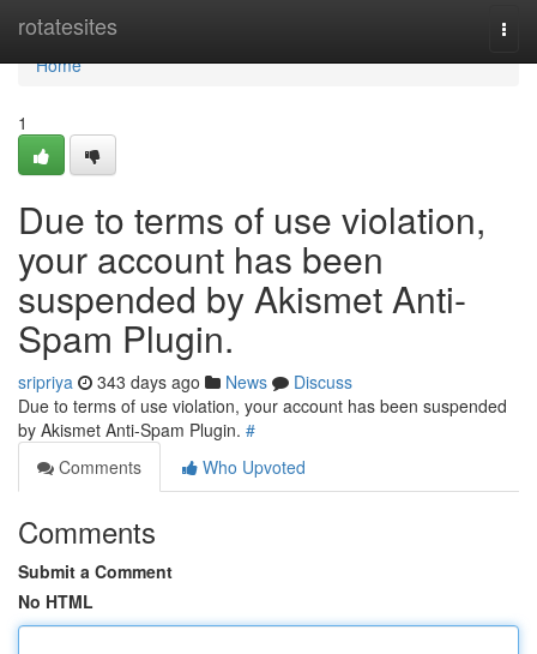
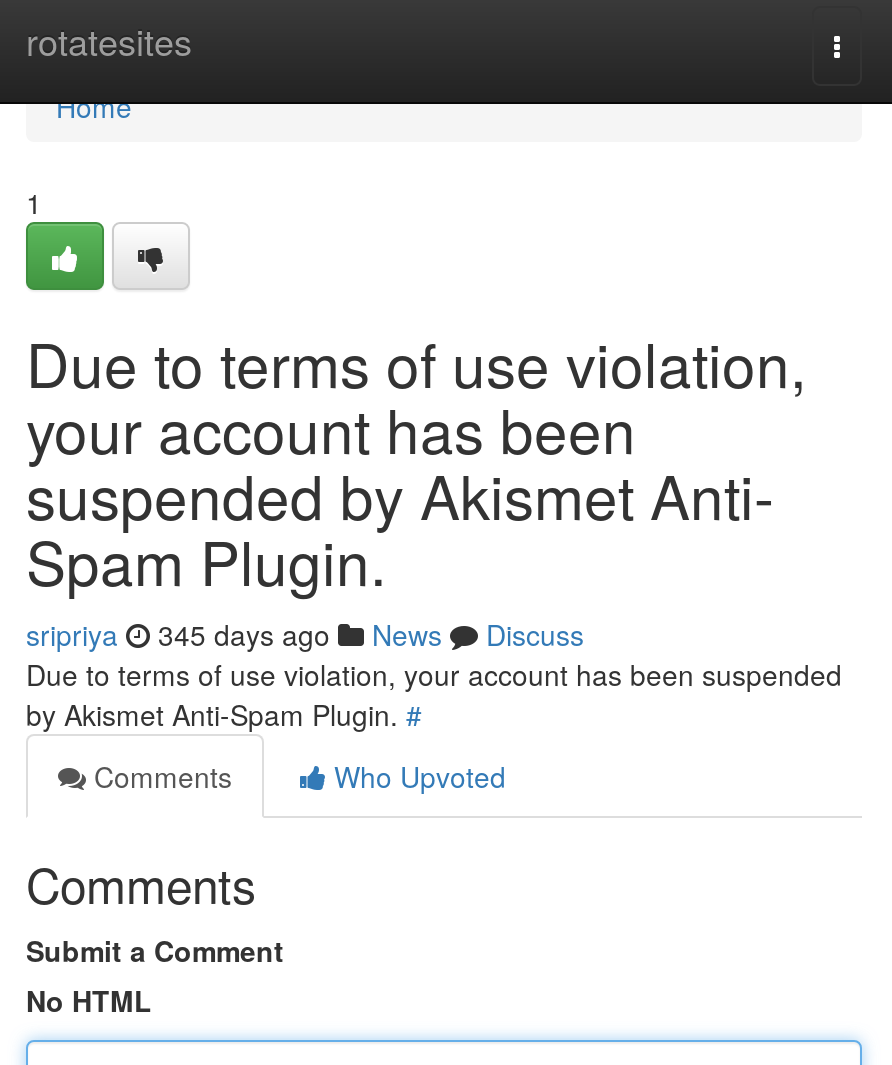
- sripriya 343 days ago News Discuss
+ sripriya 345 days ago News Discuss
